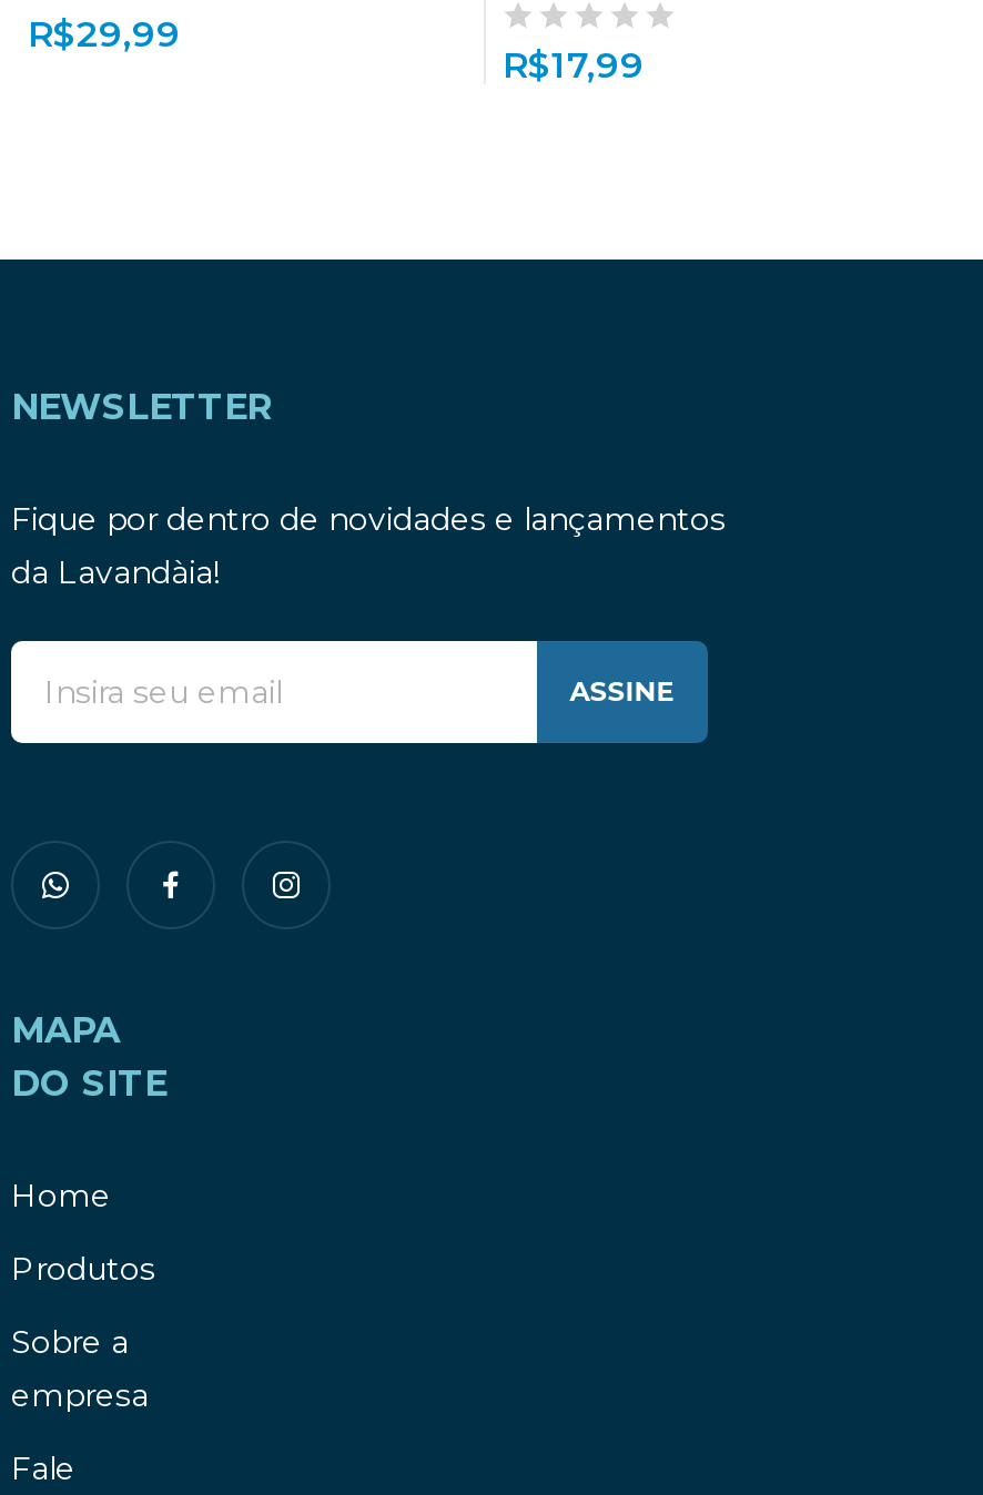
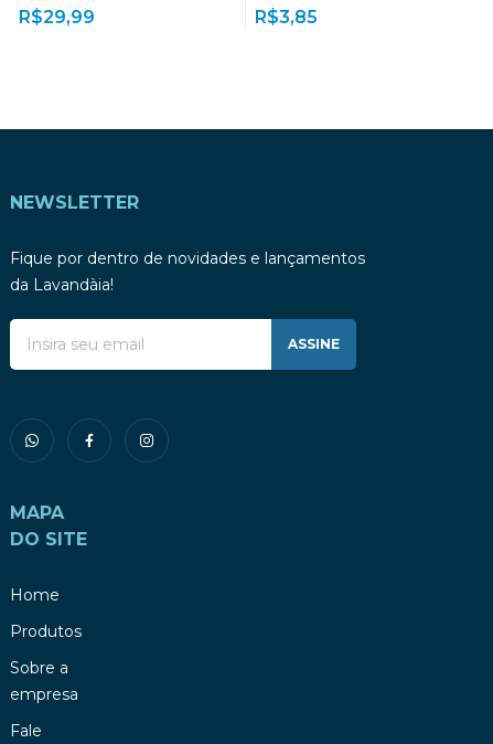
- R$17,99
+ R$3,85
